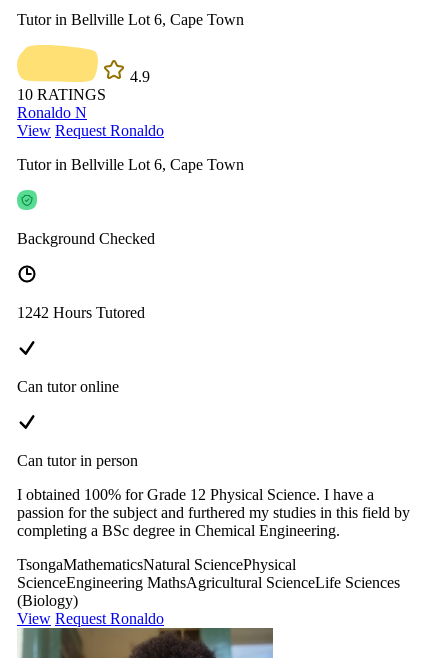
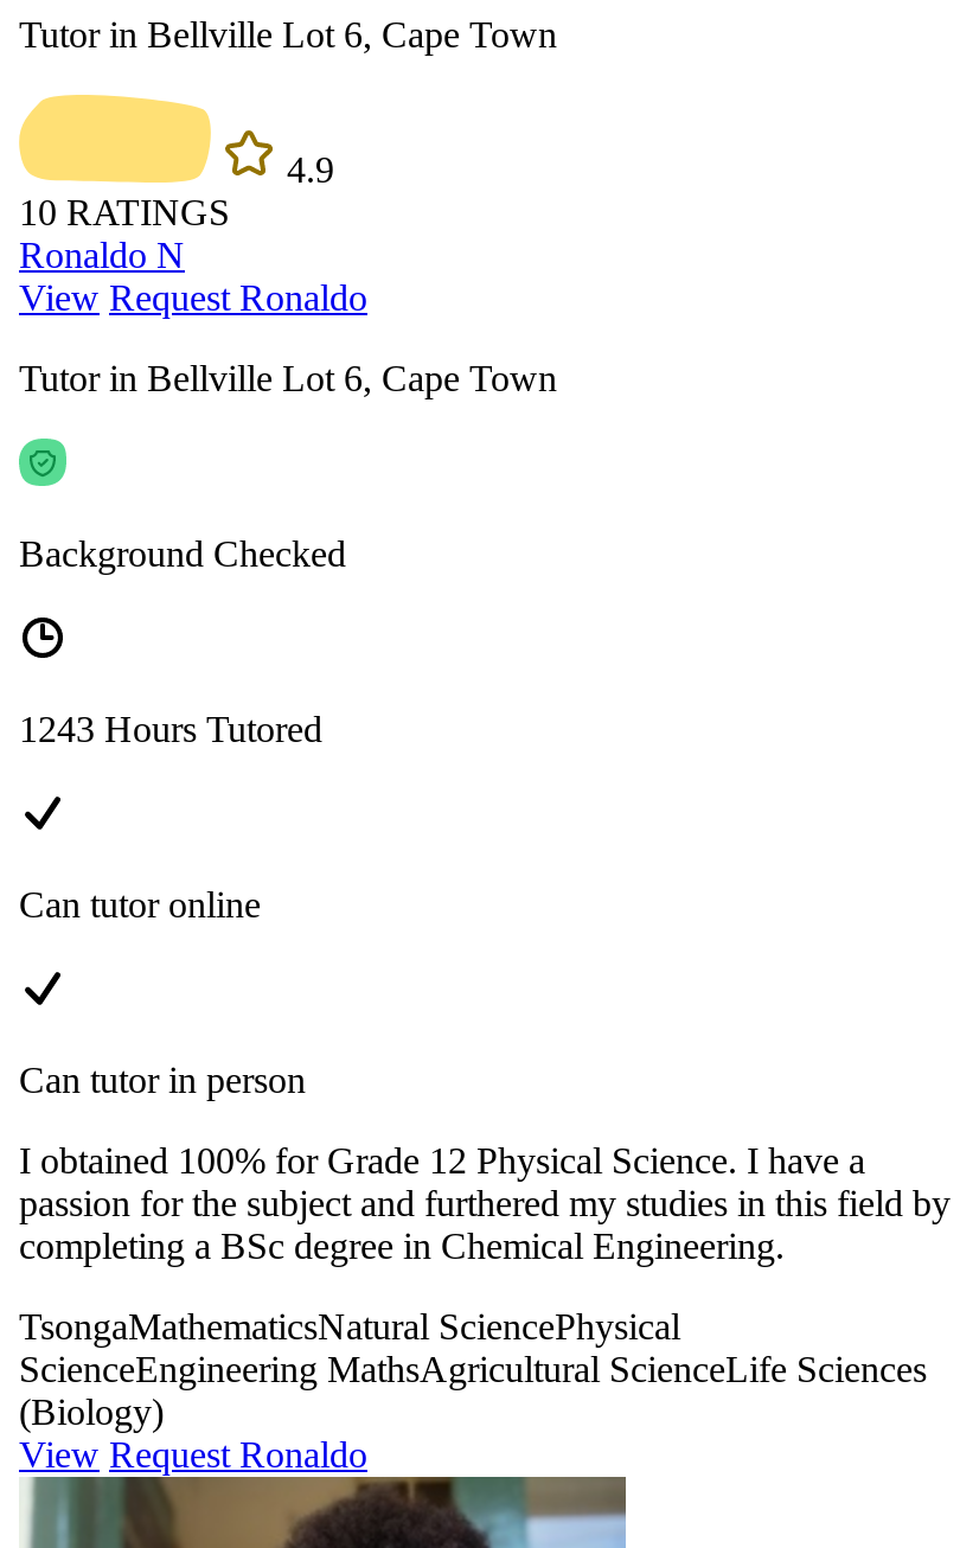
- 1242 Hours Tutored
+ 1243 Hours Tutored
